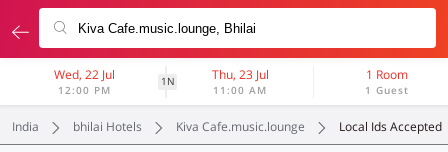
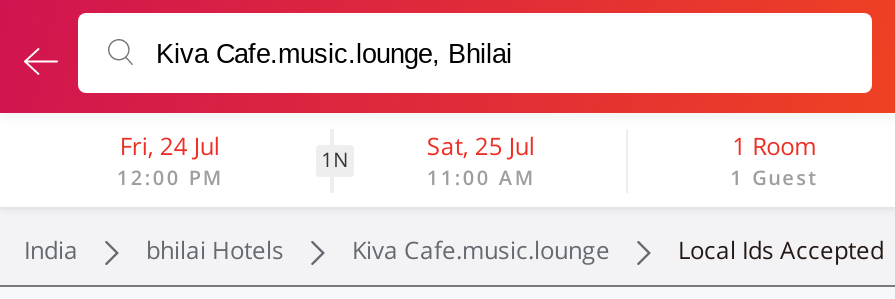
- Wed, 22 Jul
+ Fri, 24 Jul

- Thu, 23 Jul
+ Sat, 25 Jul
